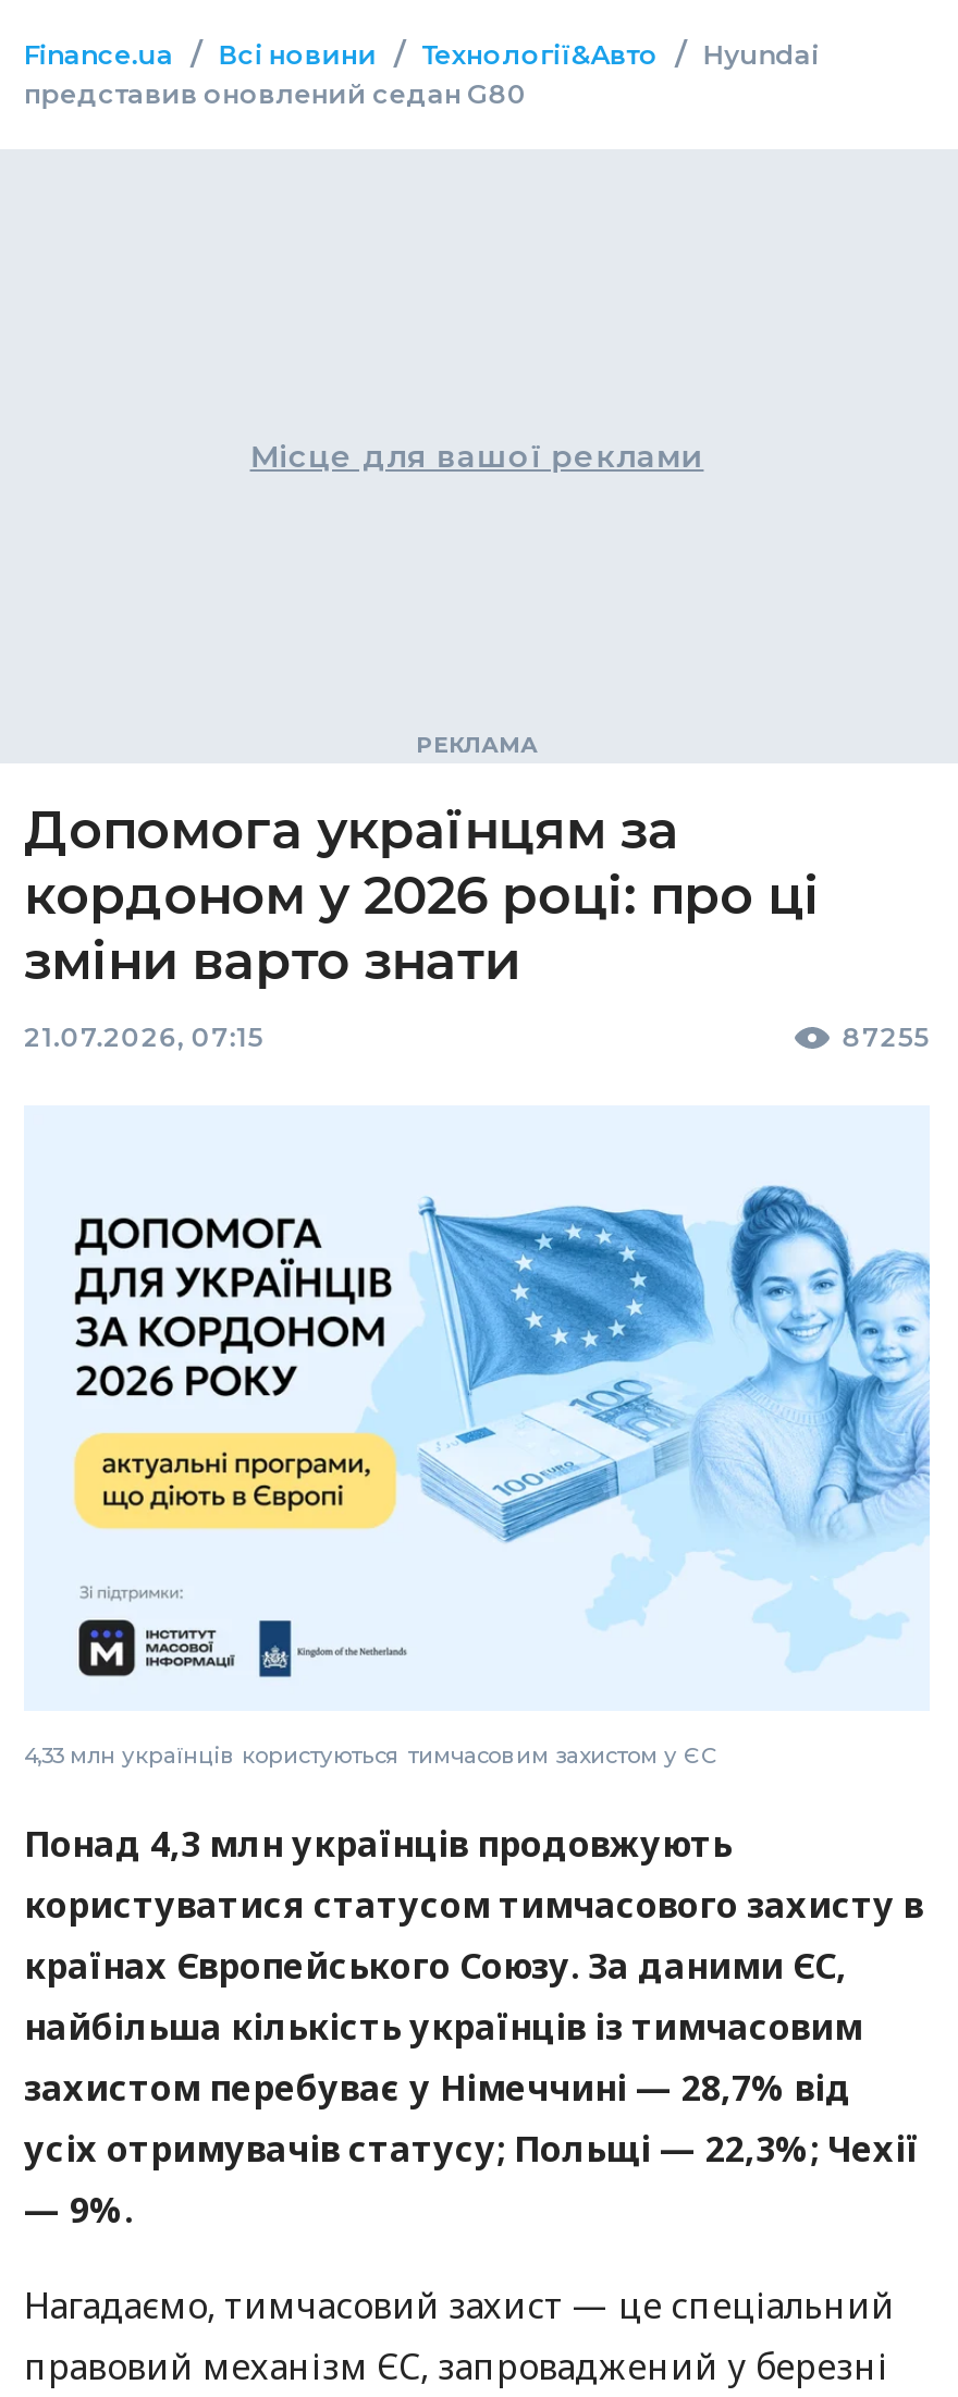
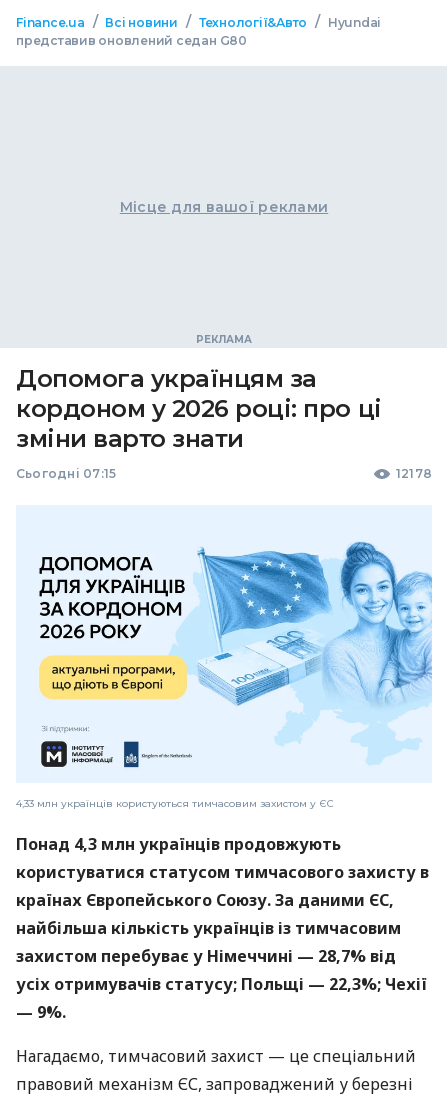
- 21.07.2026, 07:15
- 87255
+ Сьогодні 07:15
+ 12178
